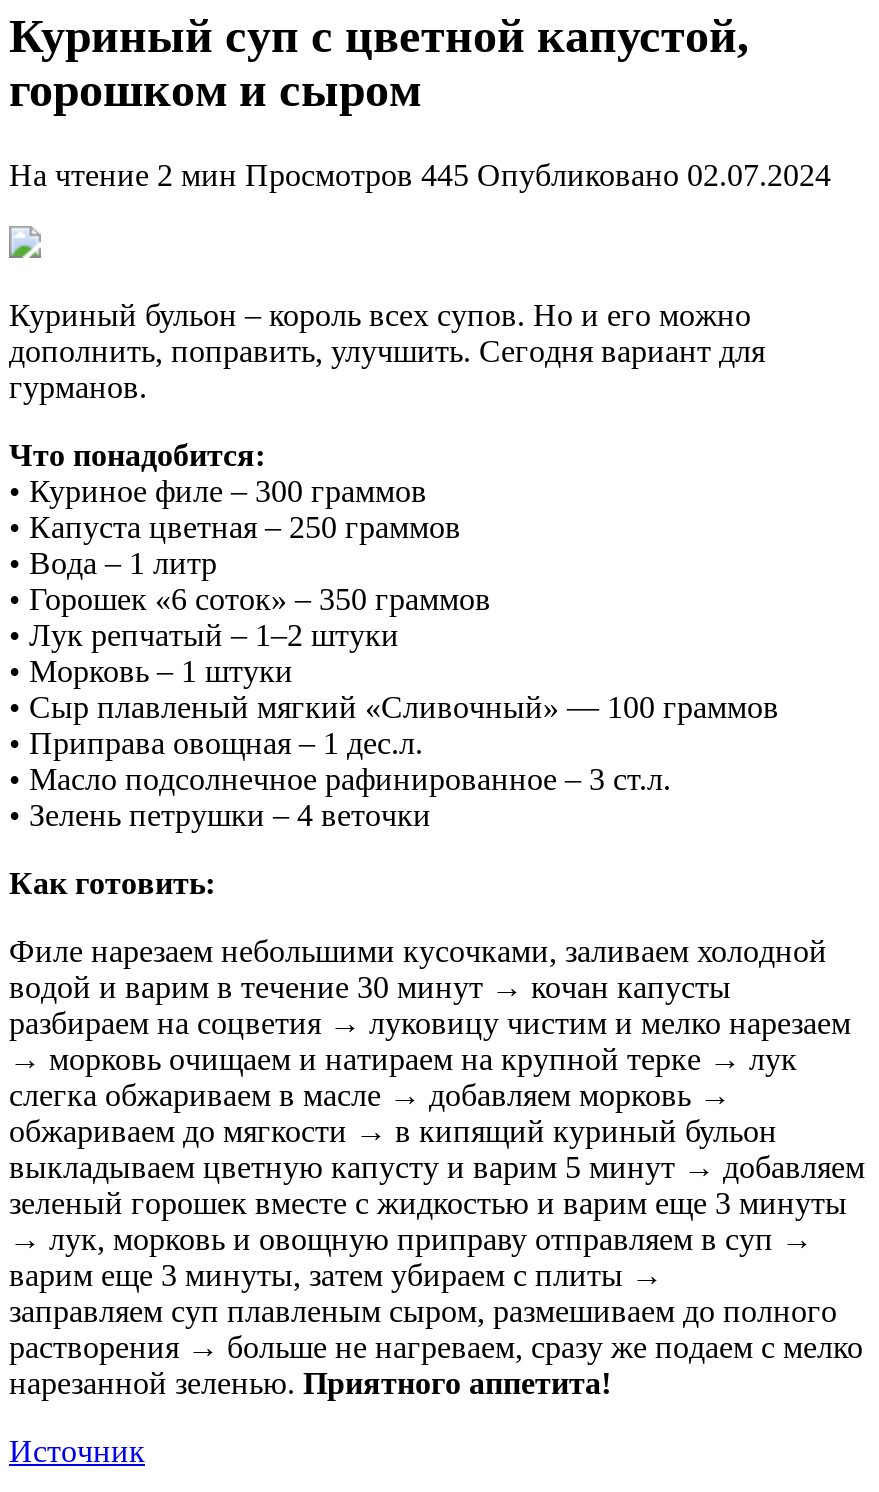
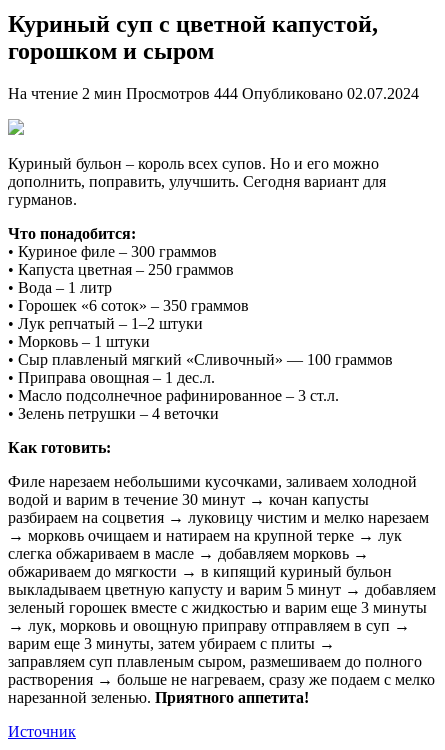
- На чтение 2 мин Просмотров 445 Опубликовано 02.07.2024
+ На чтение 2 мин Просмотров 444 Опубликовано 02.07.2024
